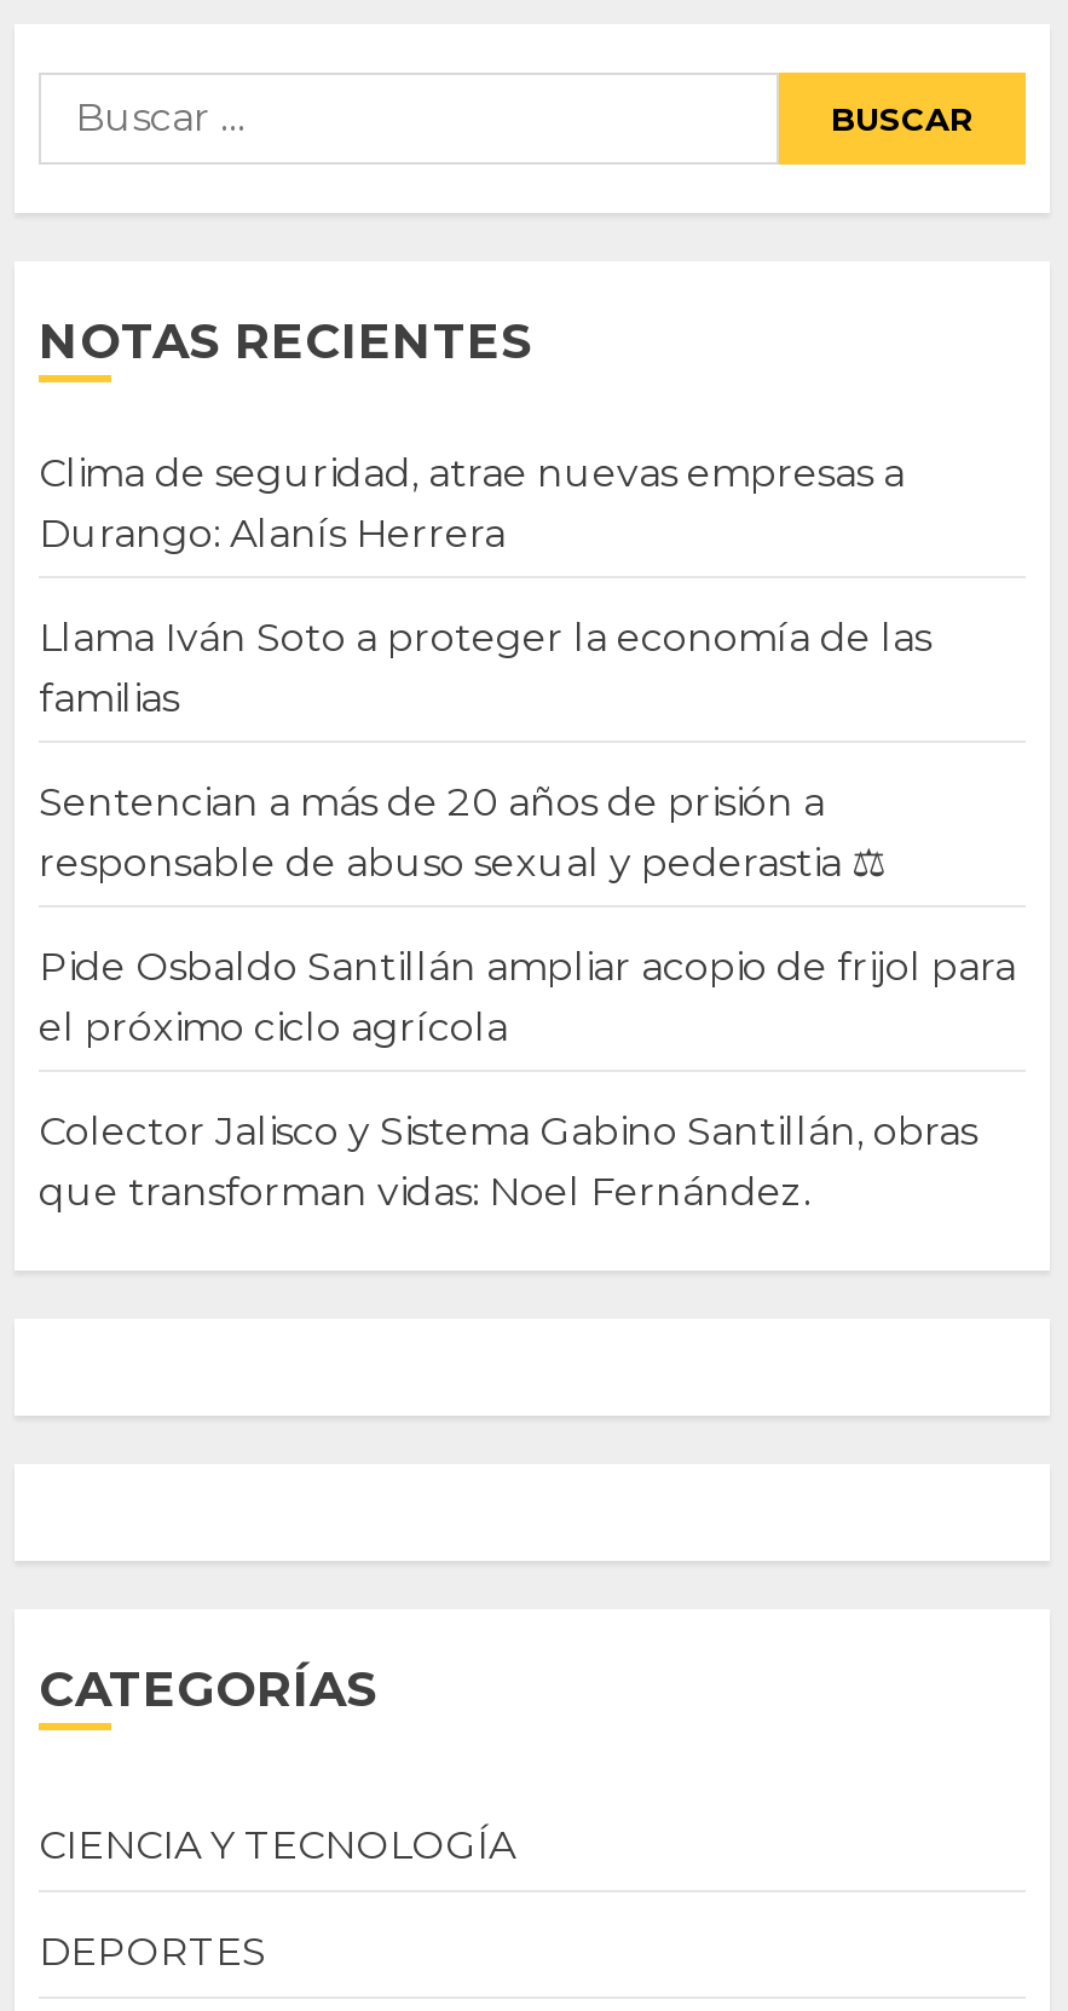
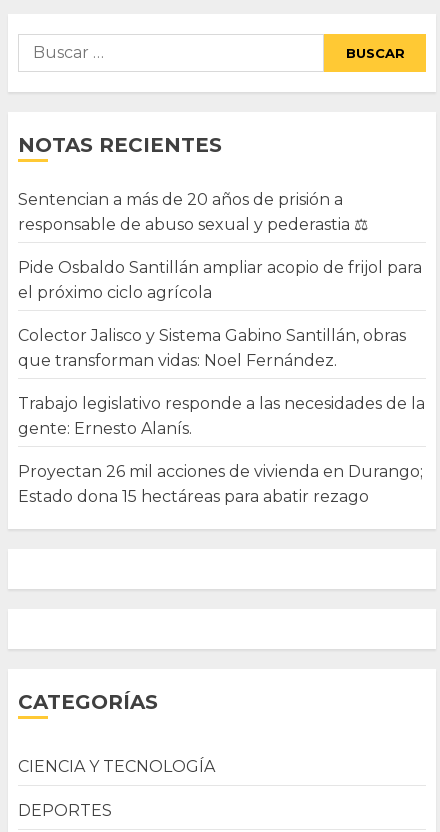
- Clima de seguridad, atrae nuevas empresas a
- Durango: Alanís Herrera
- Llama Iván Soto a proteger la economía de las
- familias

moved up: Sentencian a más de 20 años de prisión a | Pide Osbaldo Santillán ampliar acopio de frijol para | el próximo ciclo agrícola | Colector Jalisco y Sistema Gabino Santillán, obras | que transforman vidas: Noel Fernández.

+ Trabajo legislativo responde a las necesidades de la
+ gente: Ernesto Alanís.
+ Proyectan 26 mil acciones de vivienda en Durango;
+ Estado dona 15 hectáreas para abatir rezago
